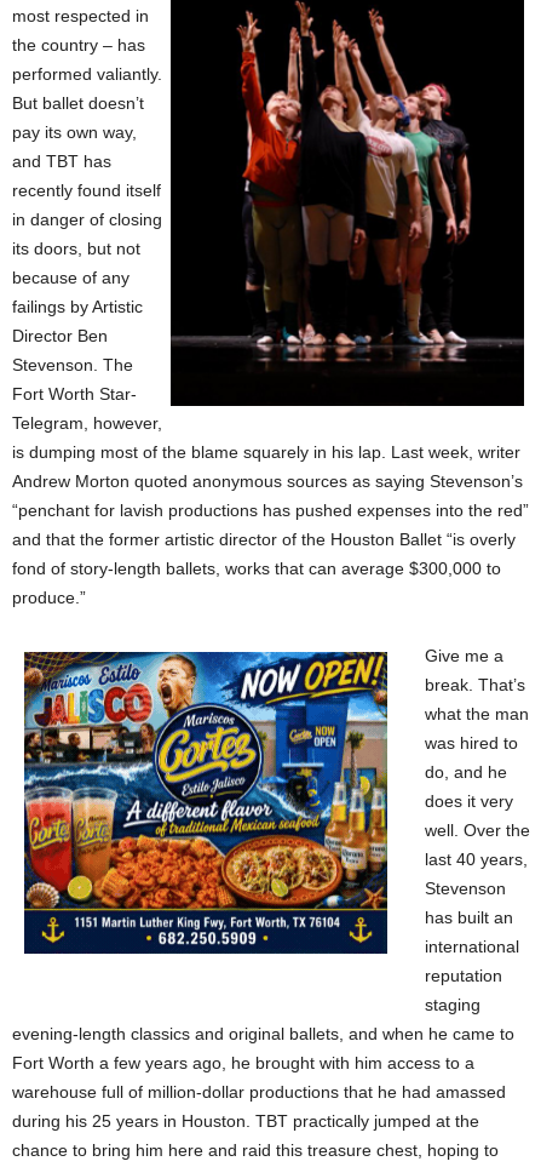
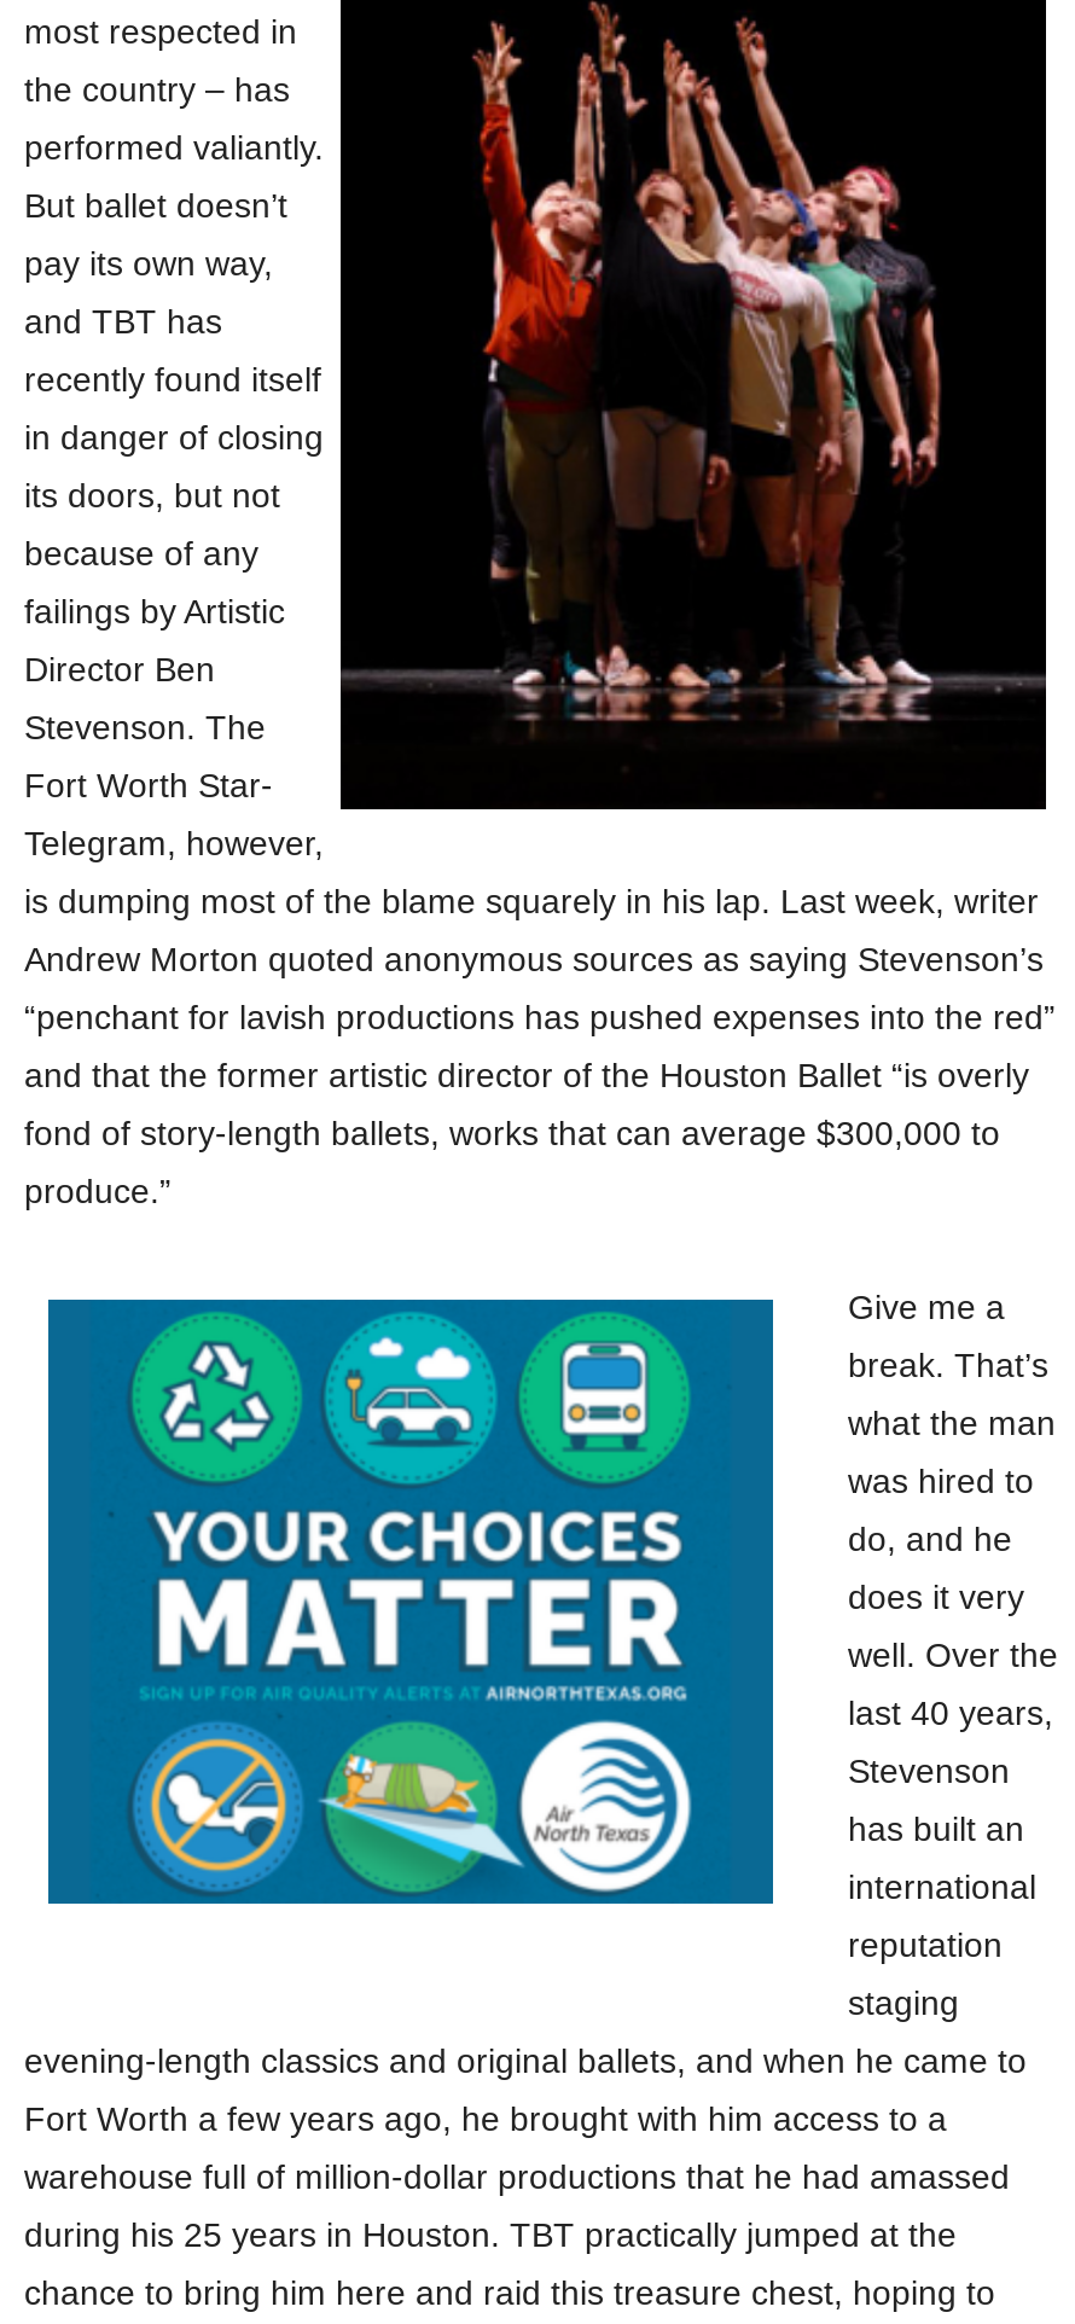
- [image]
+ [image]
